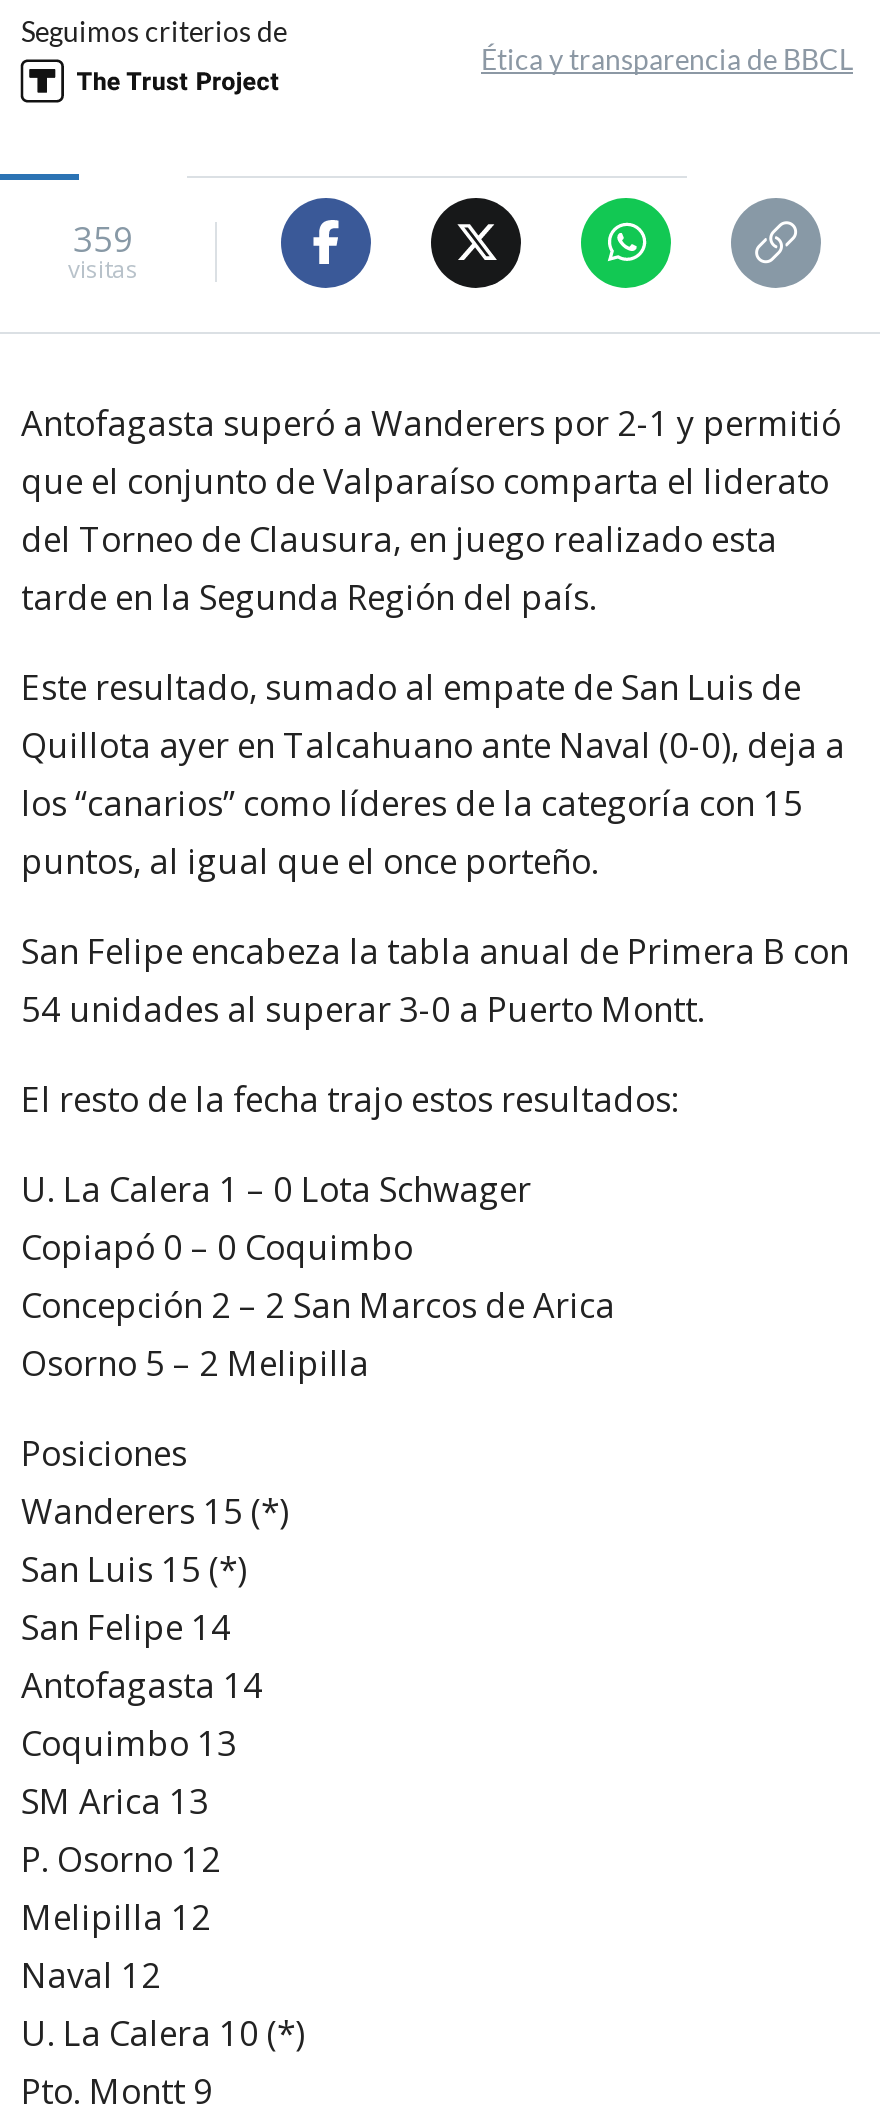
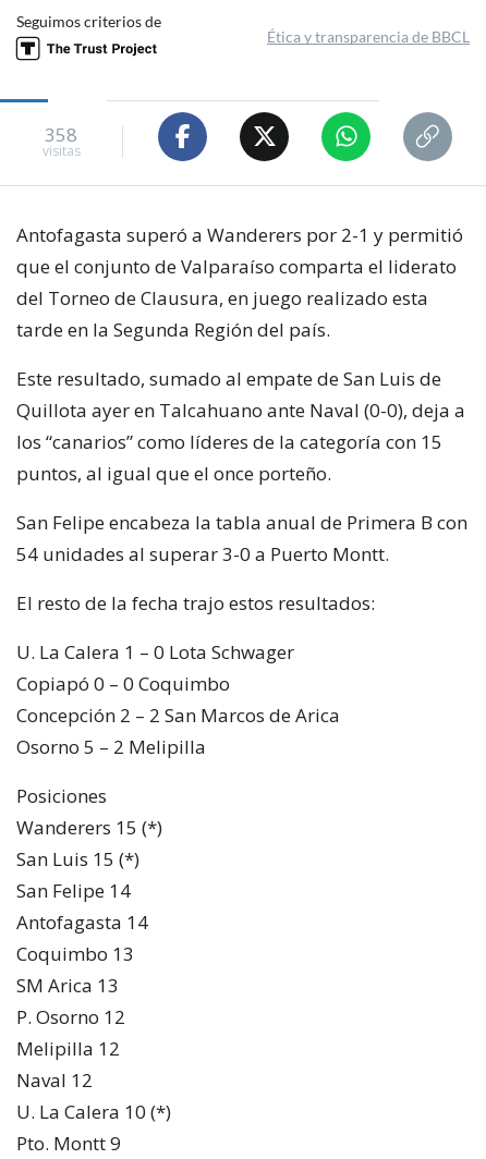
- 359
+ 358
